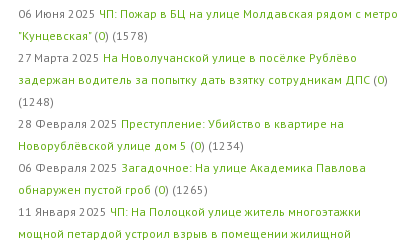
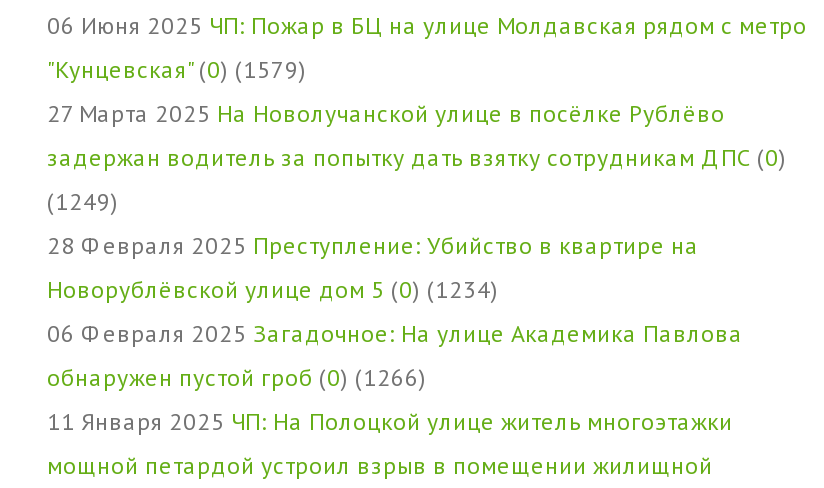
- "Кунцевская" (0) (1578)
+ "Кунцевская" (0) (1579)

- (1248)
+ (1249)

- обнаружен пустой гроб (0) (1265)
+ обнаружен пустой гроб (0) (1266)
